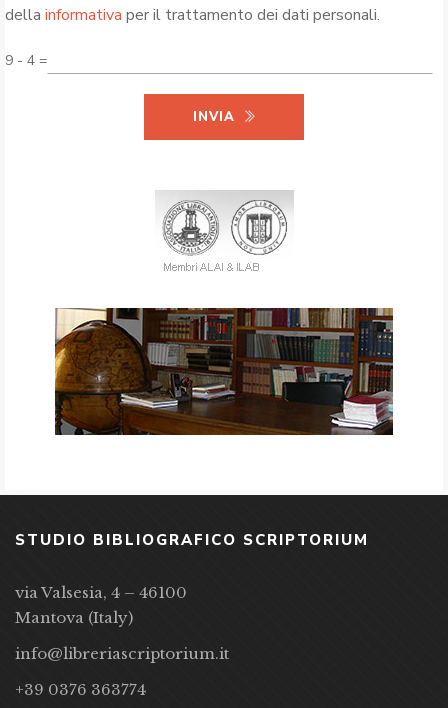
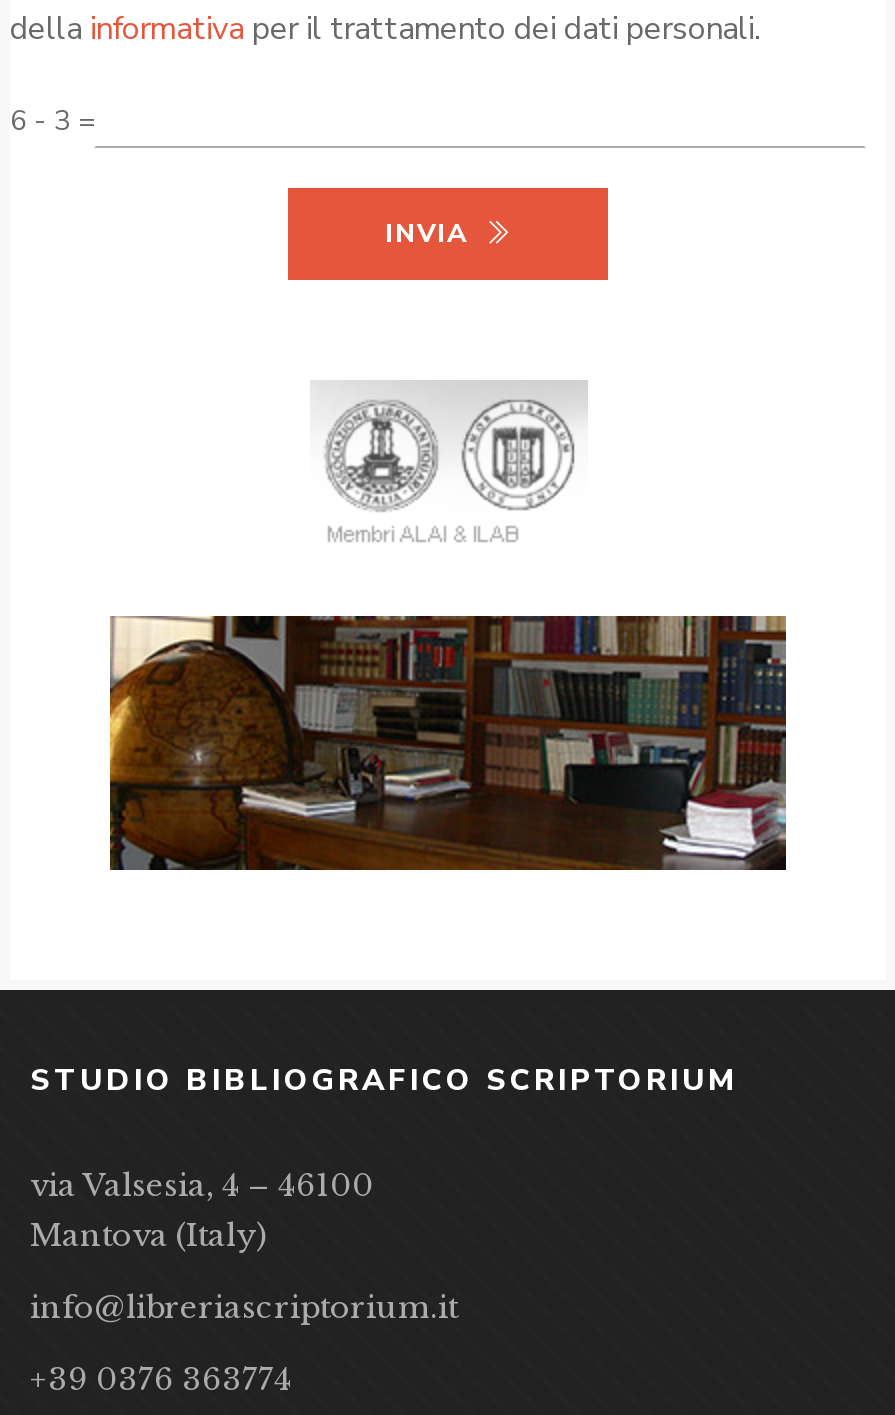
- 9 - 4 =
+ 6 - 3 =
